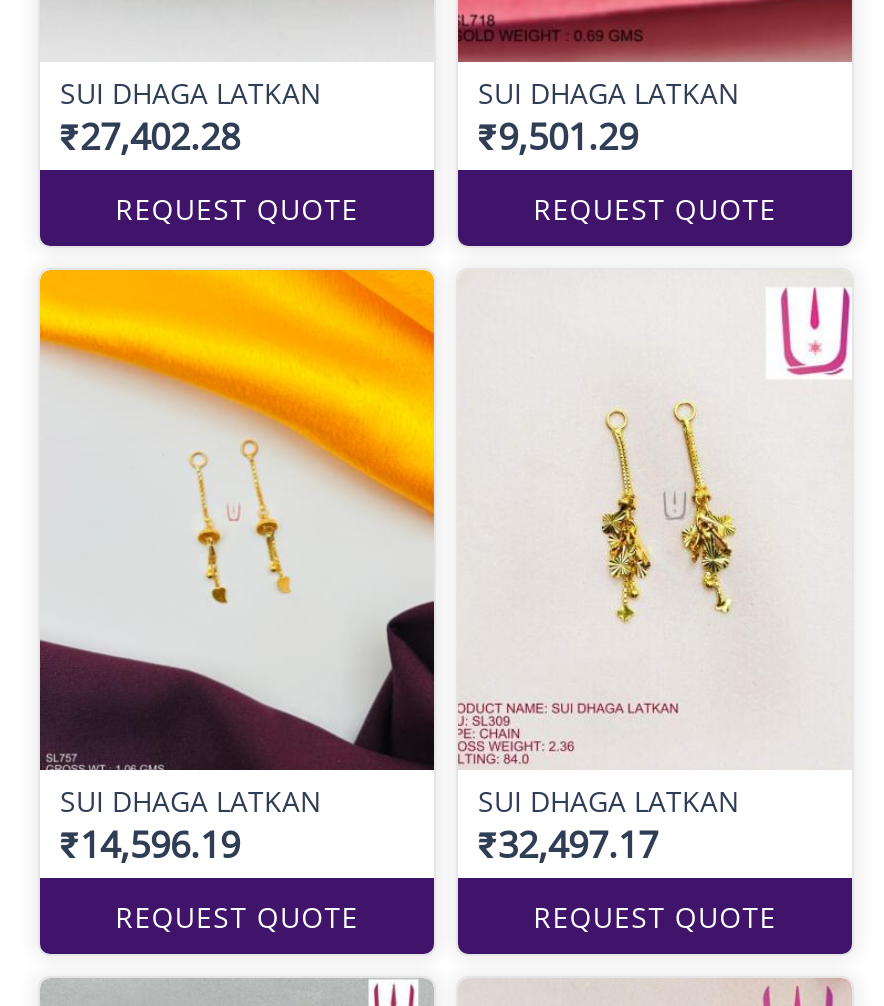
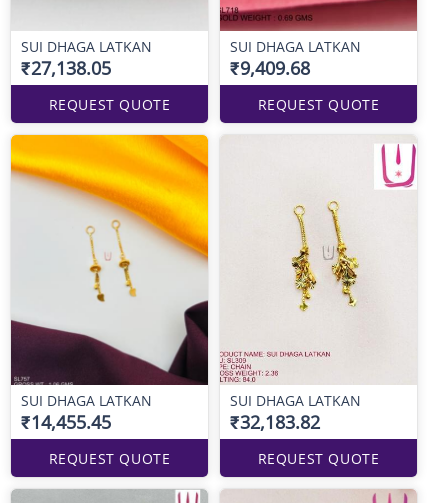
- ₹27,402.28
+ ₹27,138.05

- ₹9,501.29
+ ₹9,409.68

- ₹14,596.19
+ ₹14,455.45

- ₹32,497.17
+ ₹32,183.82
